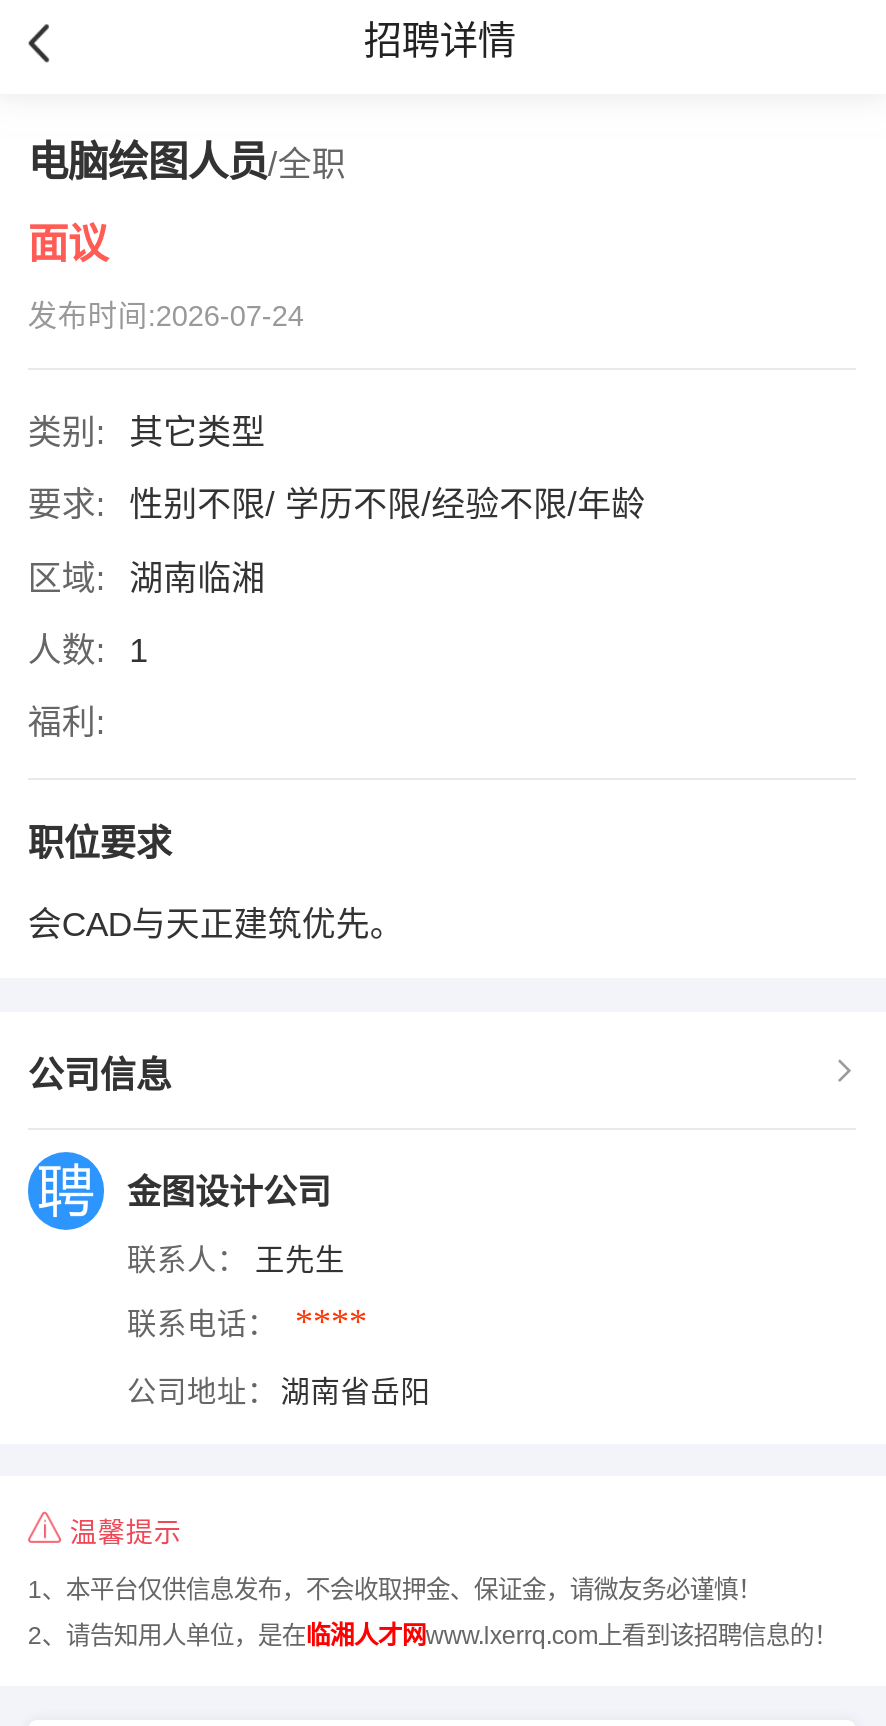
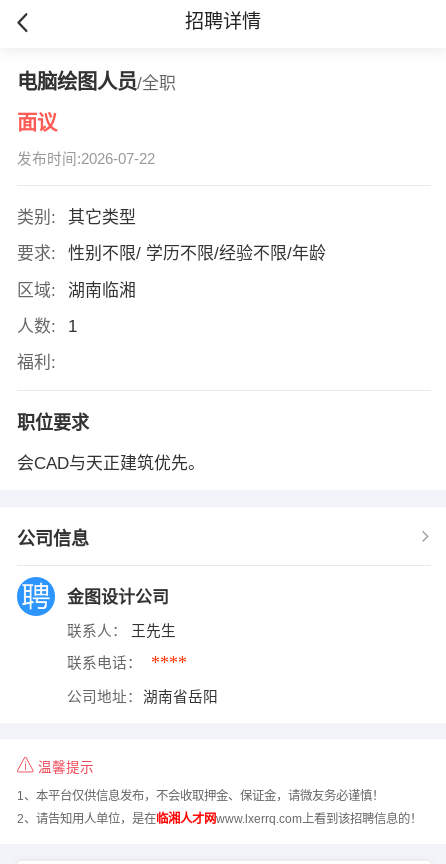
- 发布时间:2026-07-24
+ 发布时间:2026-07-22
